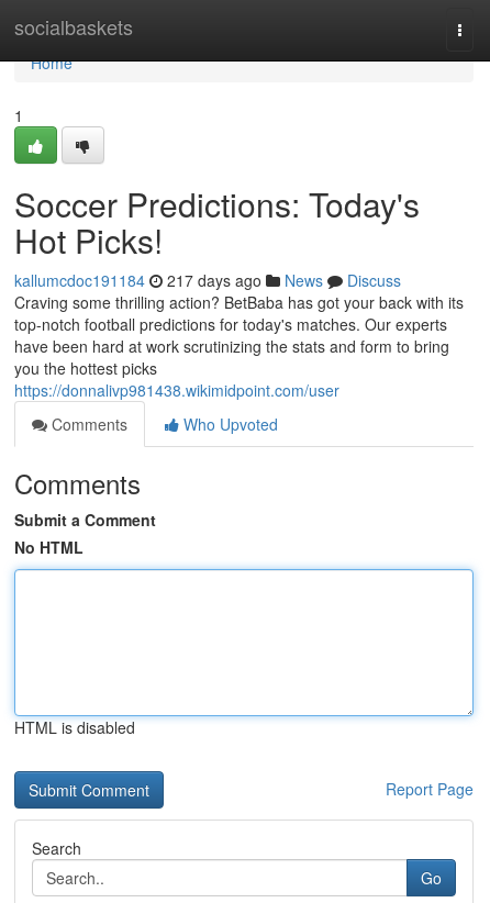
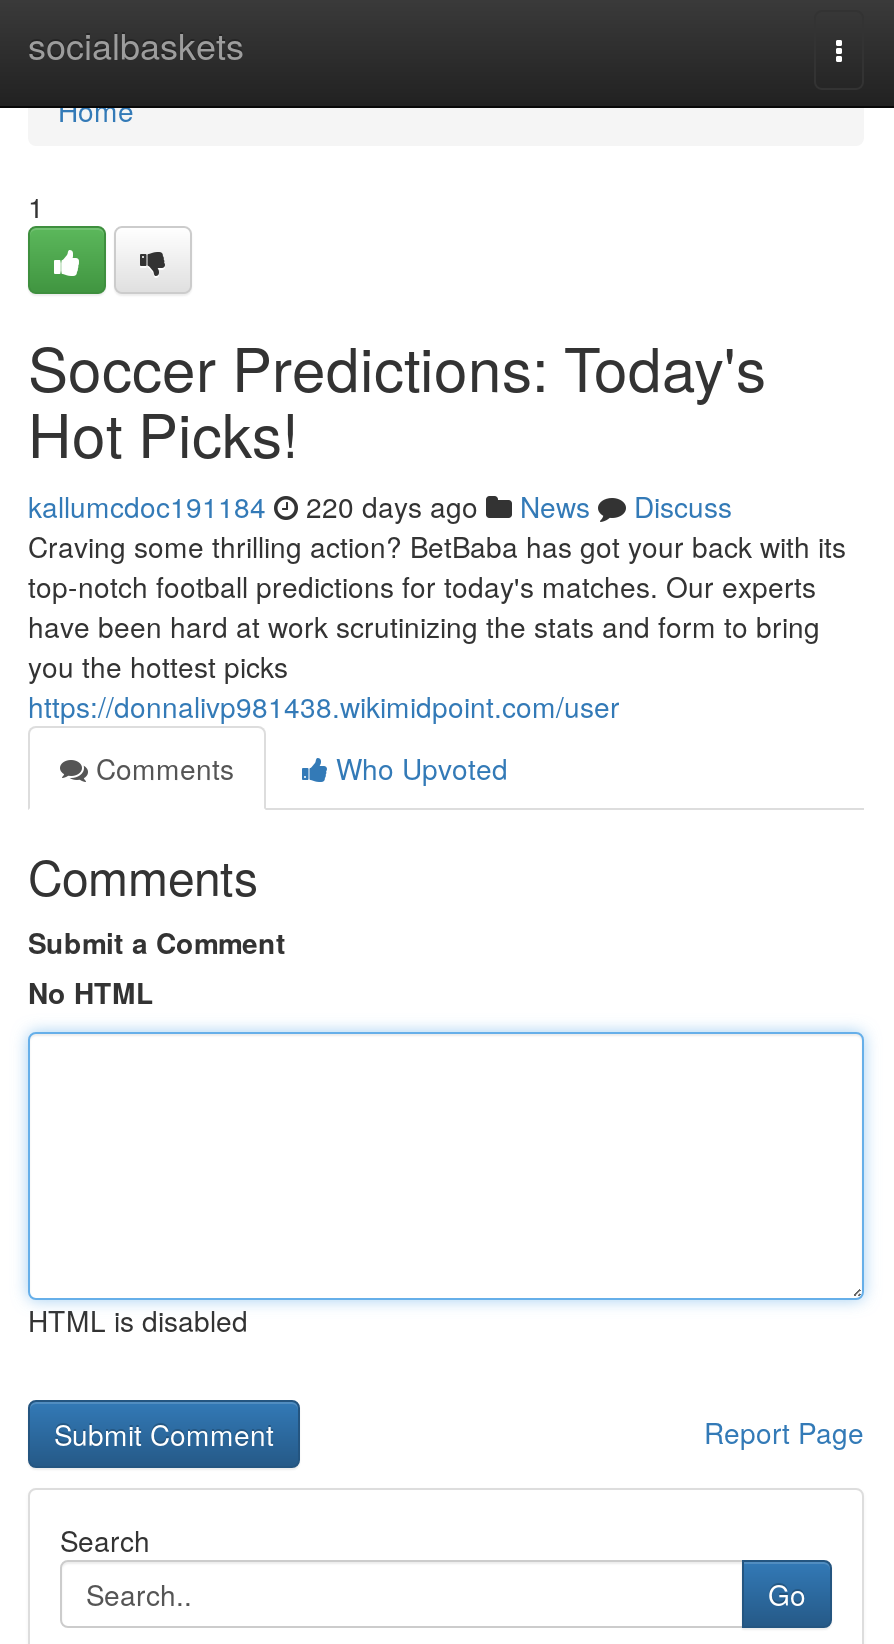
- kallumcdoc191184 217 days ago News Discuss
+ kallumcdoc191184 220 days ago News Discuss
